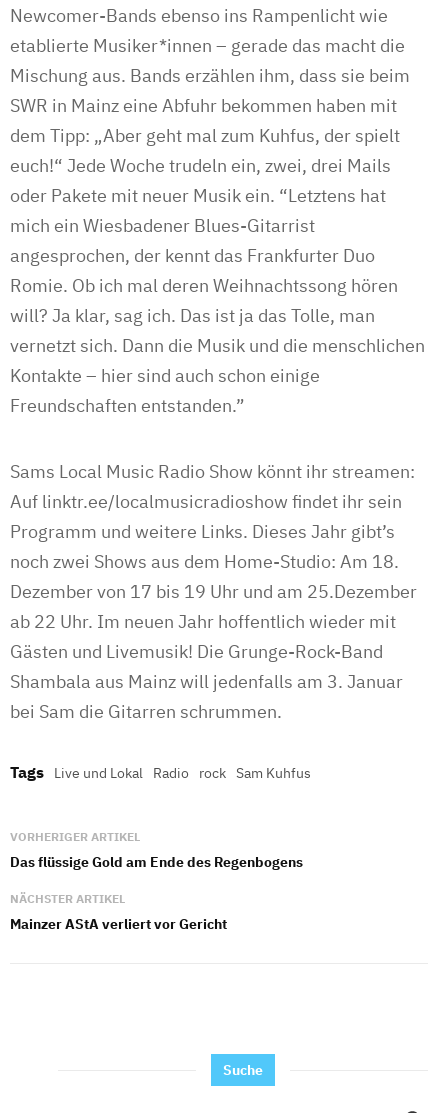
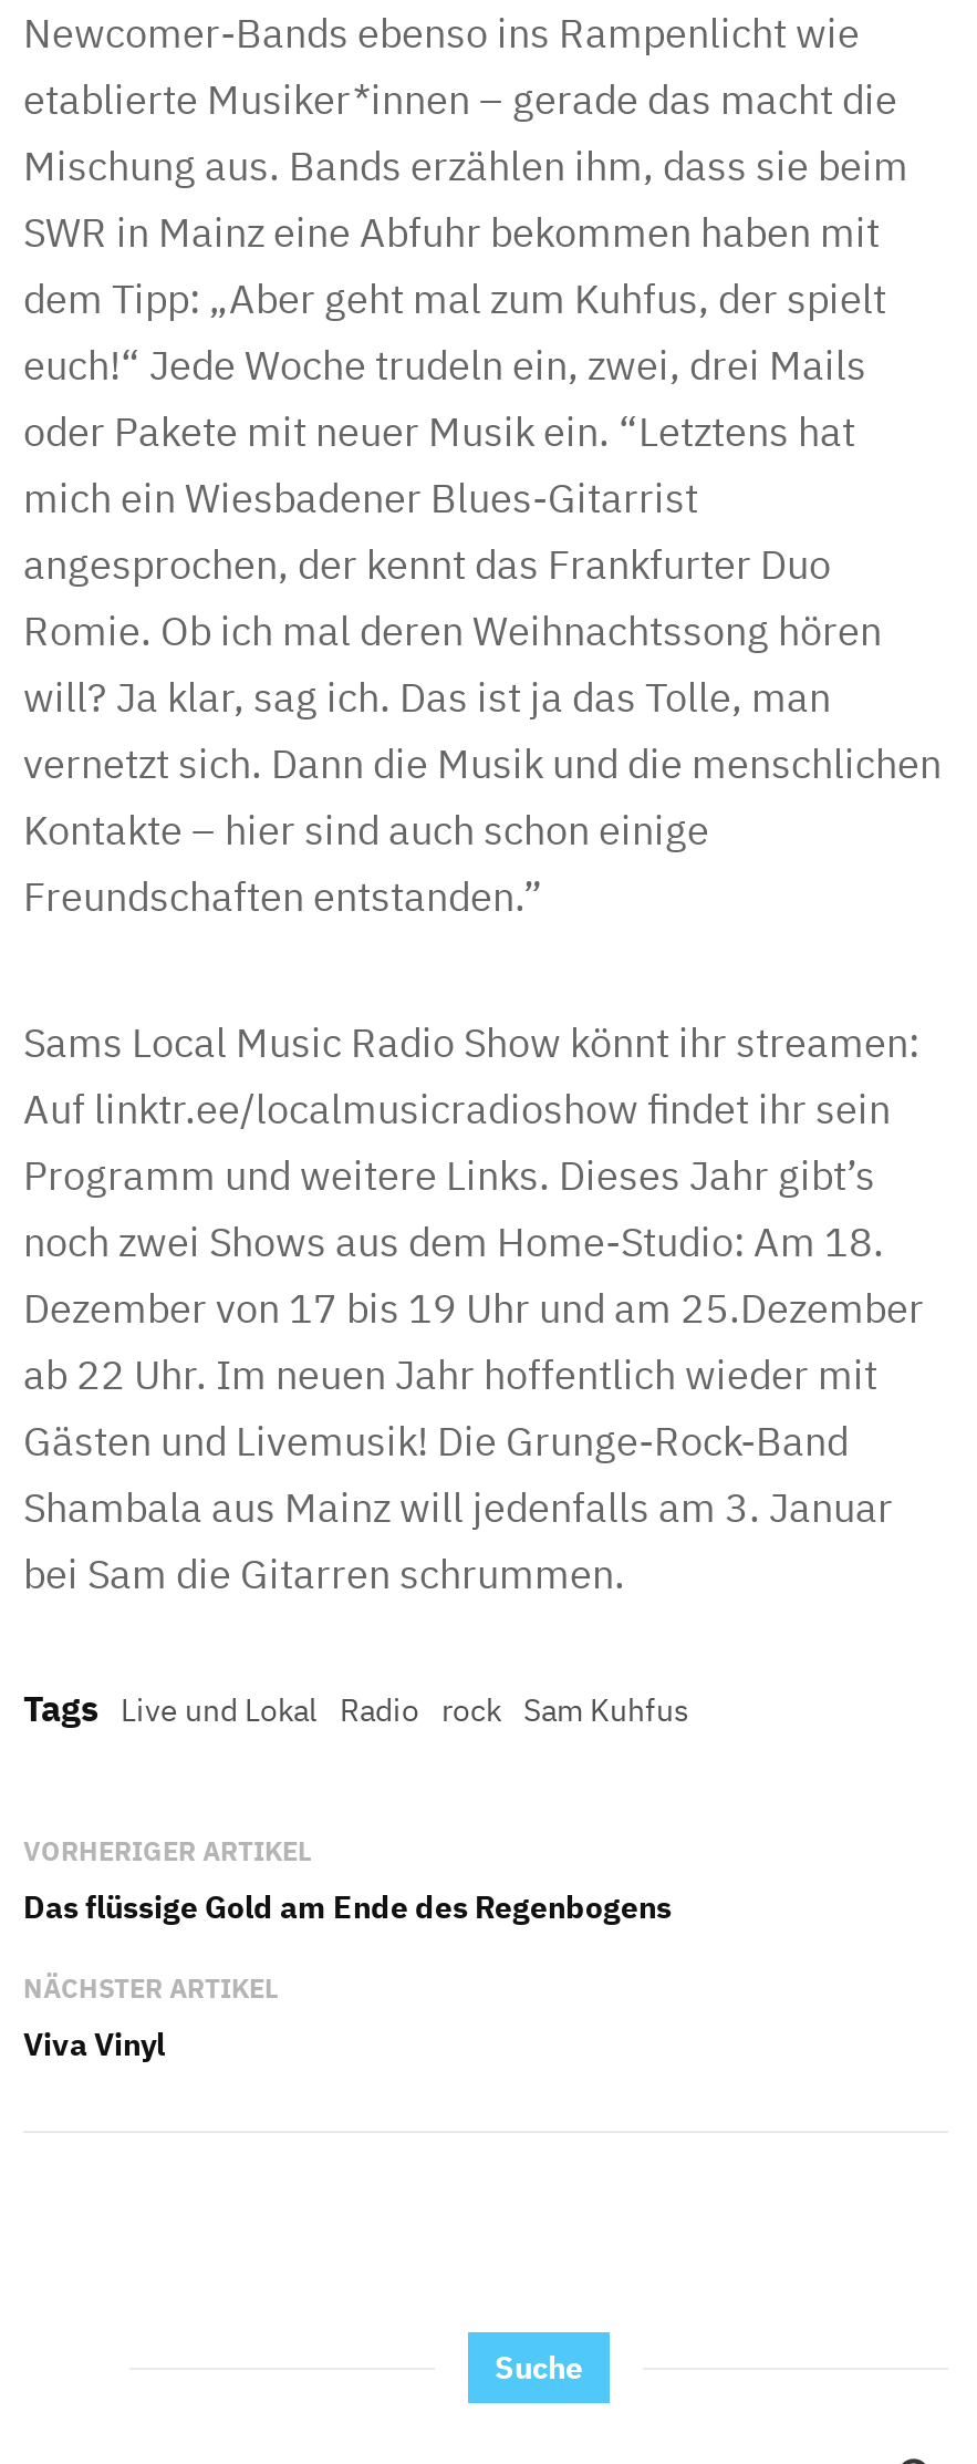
- Mainzer AStA verliert vor Gericht
+ Viva Vinyl
